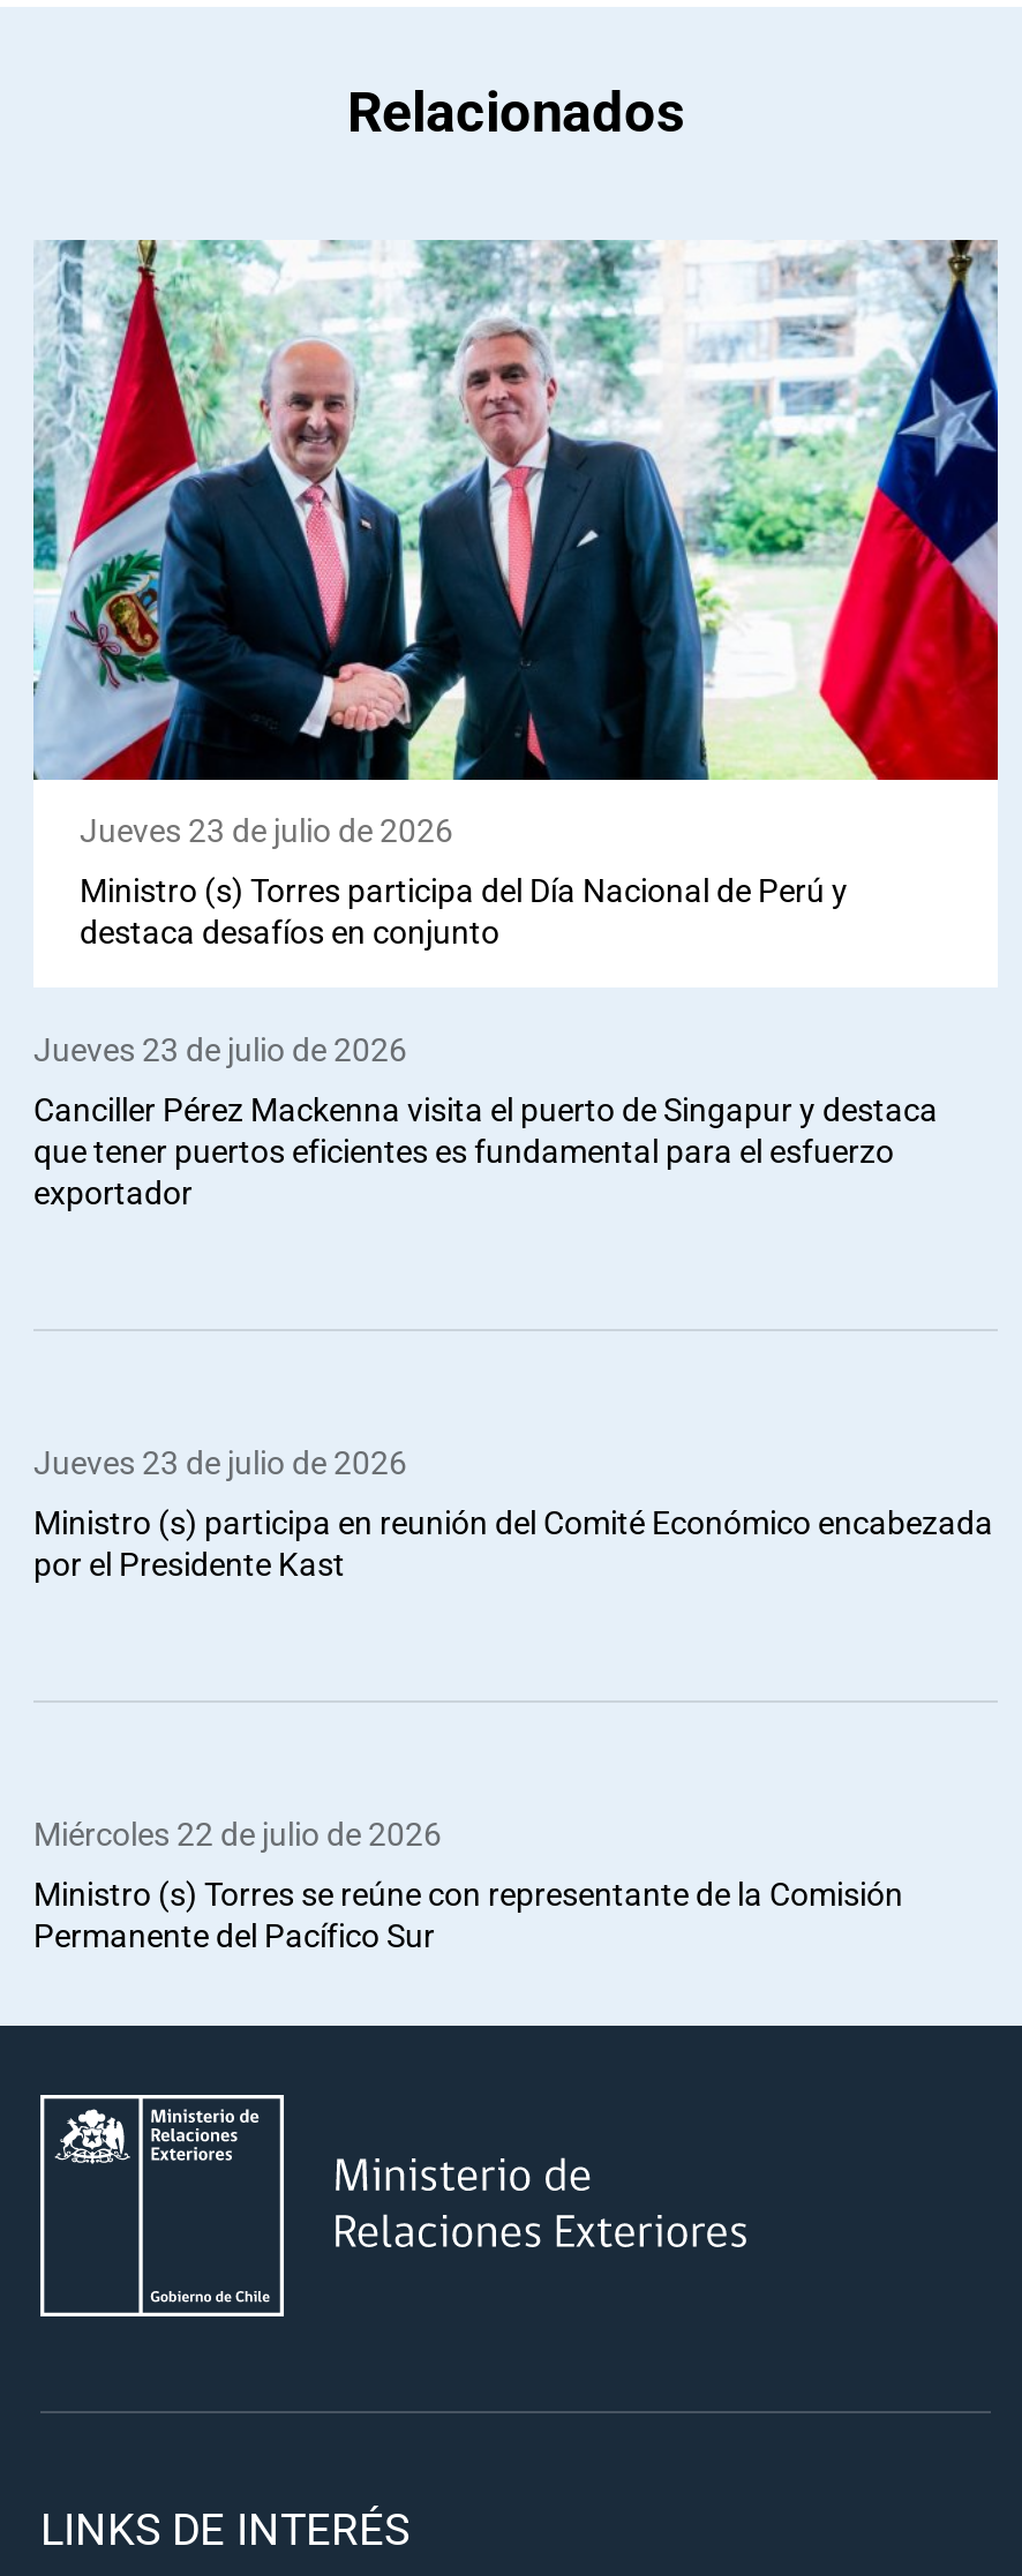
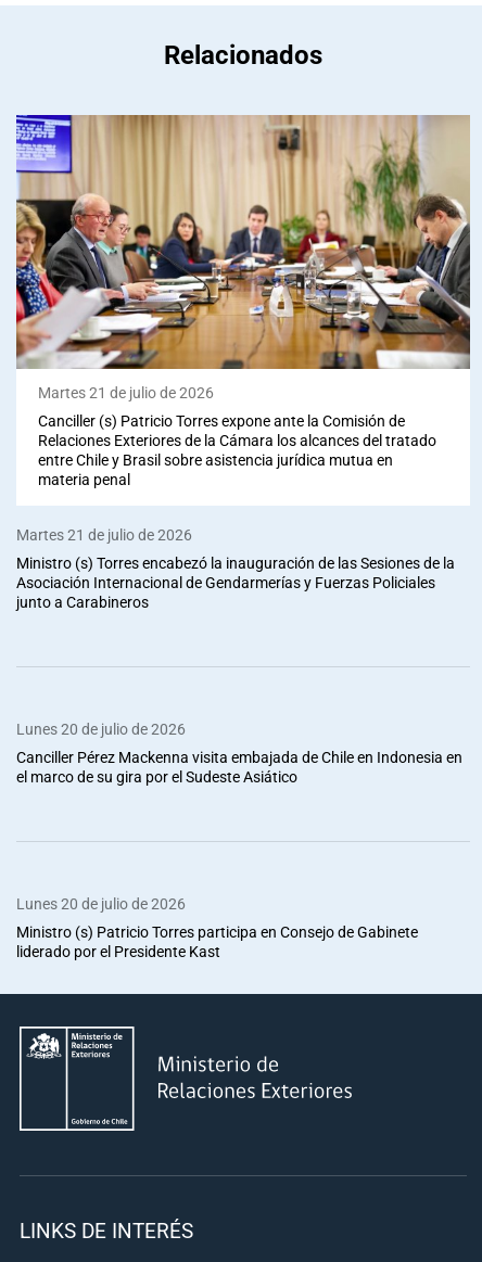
- [image]
- Jueves 23 de julio de 2026
- Ministro (s) Torres participa del Día Nacional de Perú y
- destaca desafíos en conjunto
+ [image]
+ Martes 21 de julio de 2026
+ Canciller (s) Patricio Torres expone ante la Comisión de
+ Relaciones Exteriores de la Cámara los alcances del tratado
+ entre Chile y Brasil sobre asistencia jurídica mutua en
+ materia penal

- Jueves 23 de julio de 2026
- Canciller Pérez Mackenna visita el puerto de Singapur y destaca
- que tener puertos eficientes es fundamental para el esfuerzo
- exportador
+ Martes 21 de julio de 2026
+ Ministro (s) Torres encabezó la inauguración de las Sesiones de la
+ Asociación Internacional de Gendarmerías y Fuerzas Policiales
+ junto a Carabineros

- Jueves 23 de julio de 2026
- Ministro (s) participa en reunión del Comité Económico encabezada
- por el Presidente Kast
+ Lunes 20 de julio de 2026
+ Canciller Pérez Mackenna visita embajada de Chile en Indonesia en
+ el marco de su gira por el Sudeste Asiático

- Miércoles 22 de julio de 2026
- Ministro (s) Torres se reúne con representante de la Comisión
- Permanente del Pacífico Sur
+ Lunes 20 de julio de 2026
+ Ministro (s) Patricio Torres participa en Consejo de Gabinete
+ liderado por el Presidente Kast
